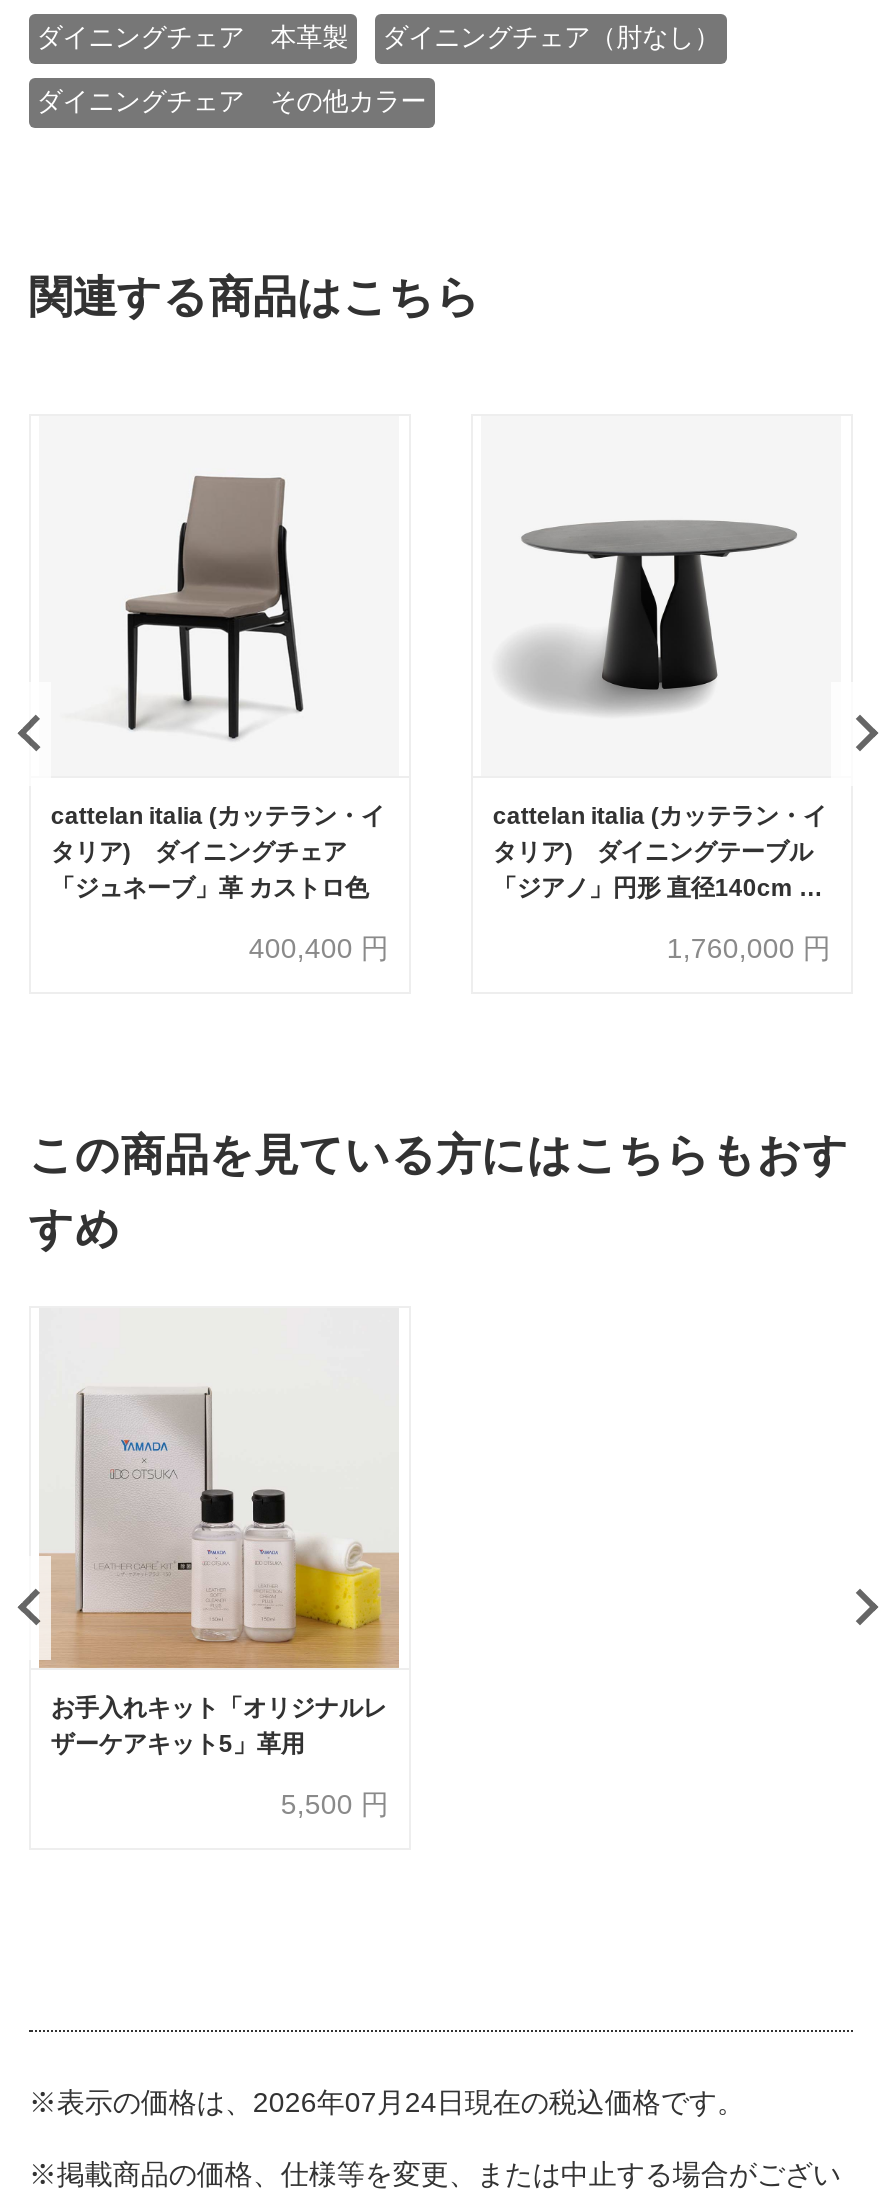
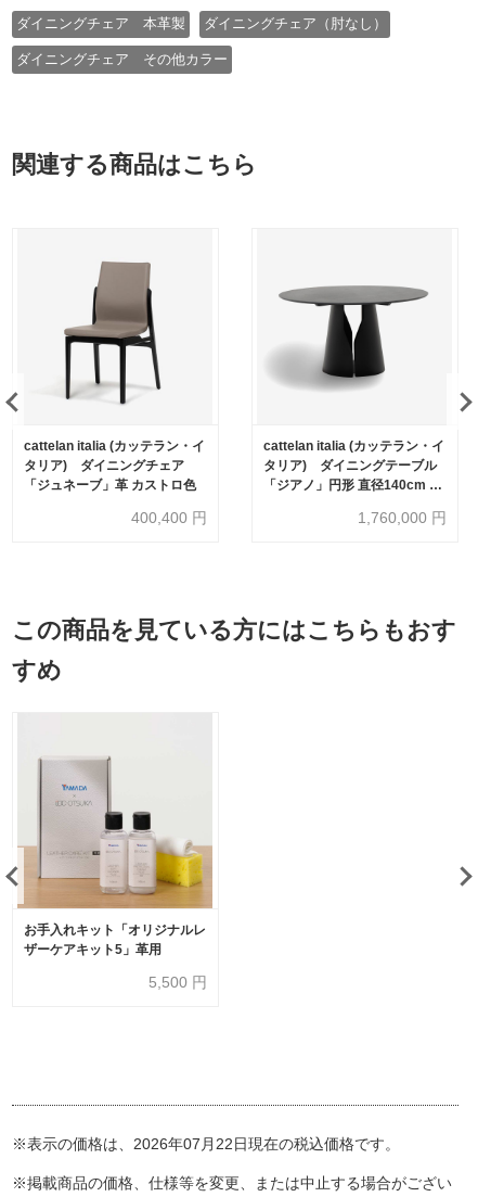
- ※表示の価格は、2026年07月24日現在の税込価格です。
+ ※表示の価格は、2026年07月22日現在の税込価格です。
